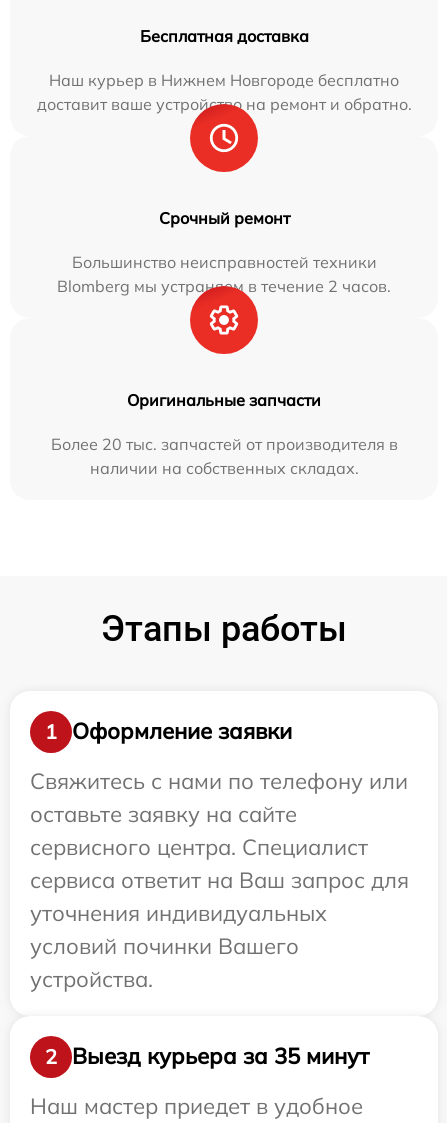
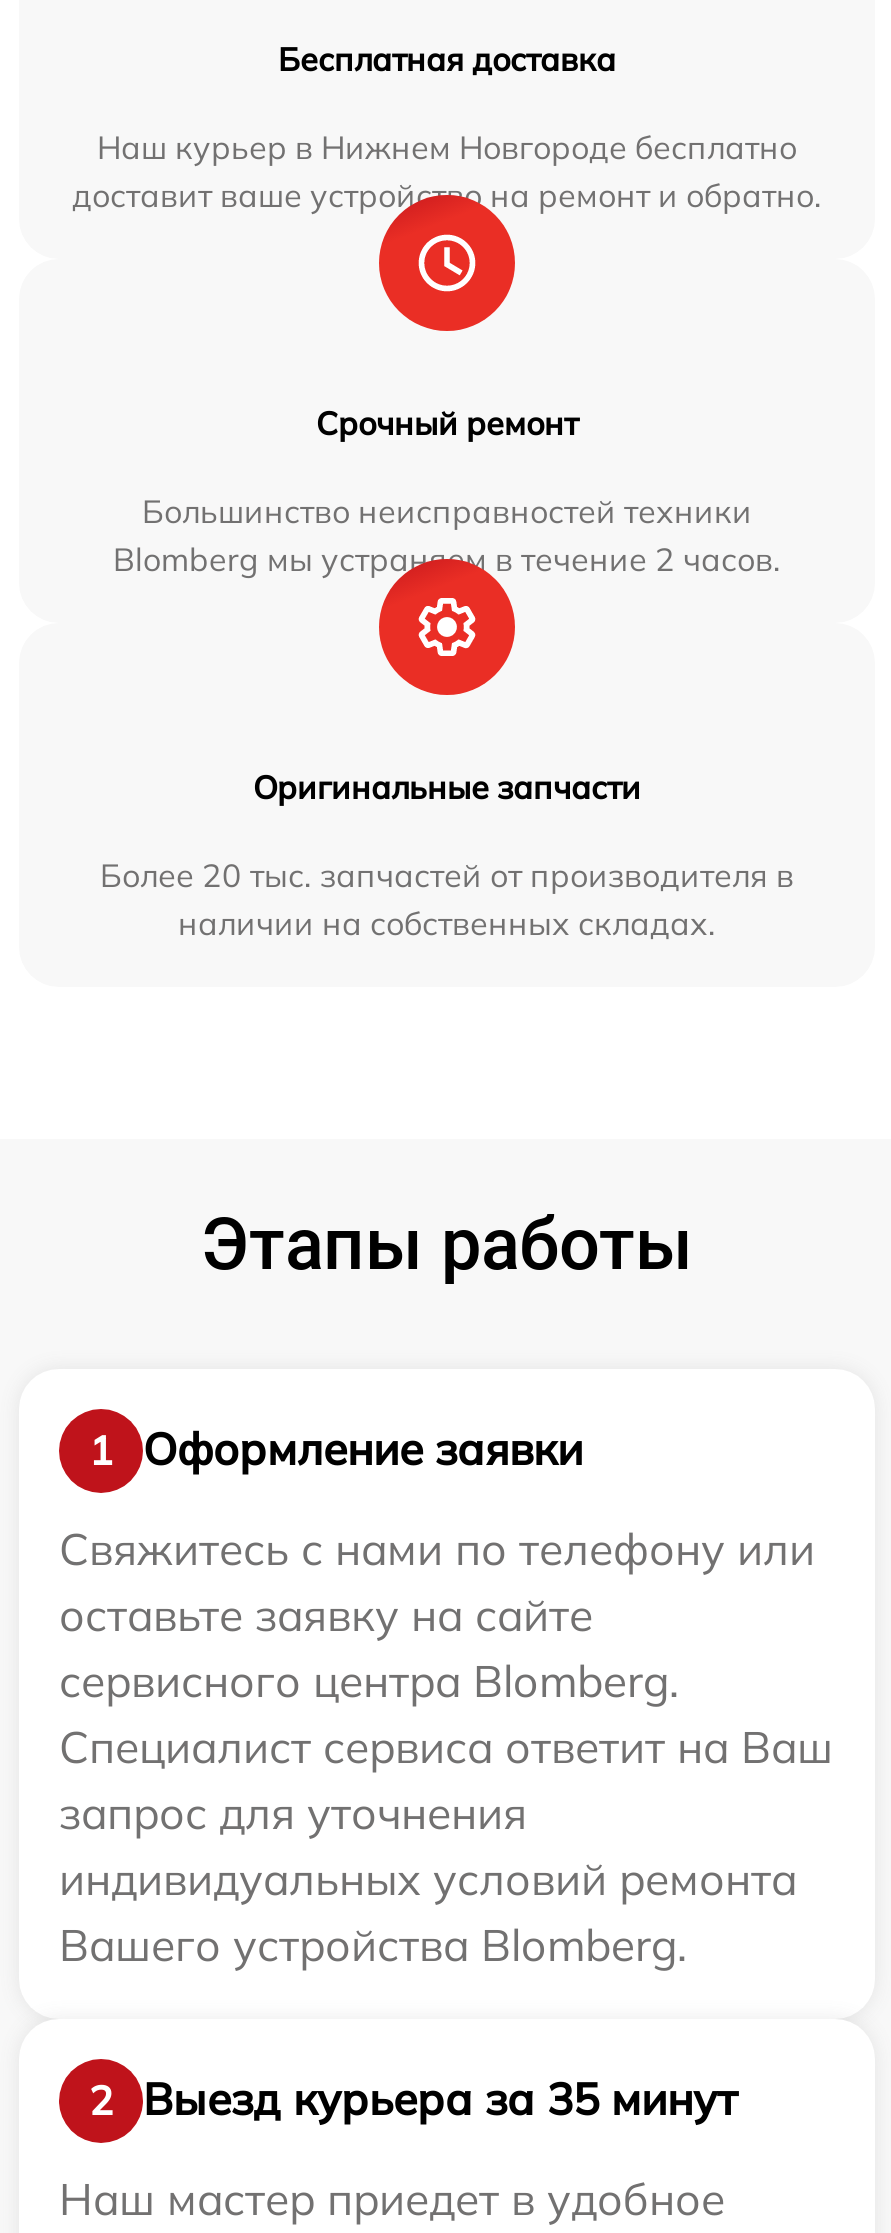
- сервисного центра. Специалист
- сервиса ответит на Ваш запрос для
- уточнения индивидуальных
- условий починки Вашего
- устройства.
+ сервисного центра Blomberg.
+ Специалист сервиса ответит на Ваш
+ запрос для уточнения
+ индивидуальных условий ремонта
+ Вашего устройства Blomberg.
